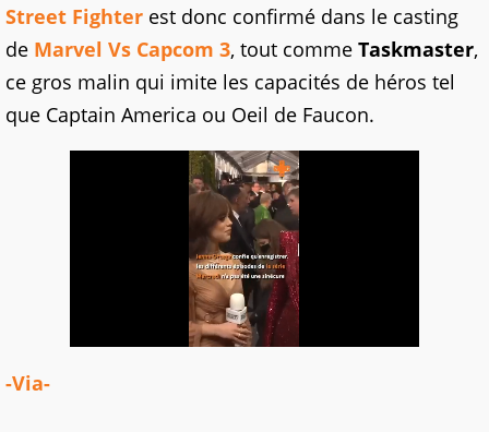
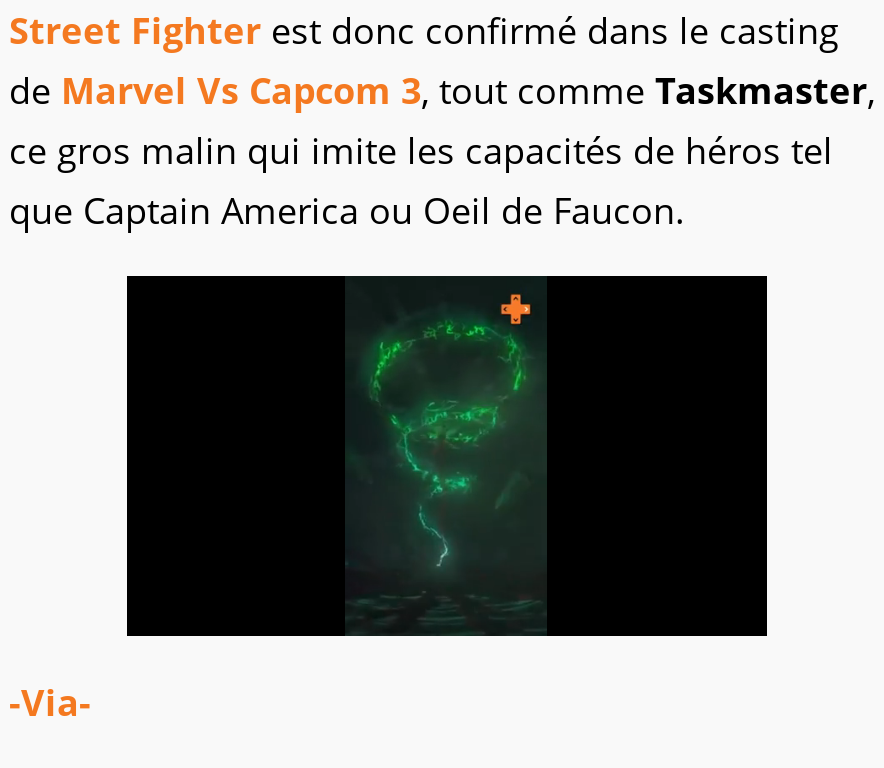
- [image]
+ [image]
